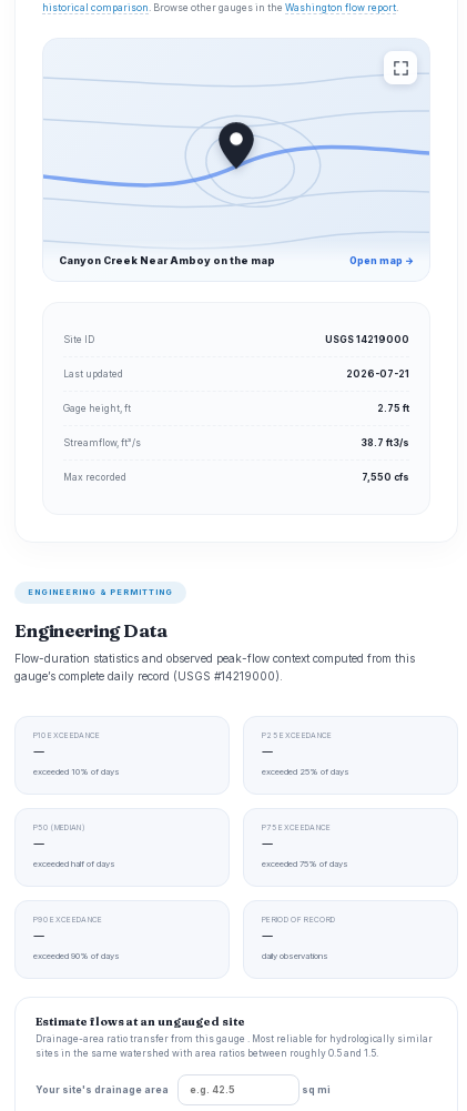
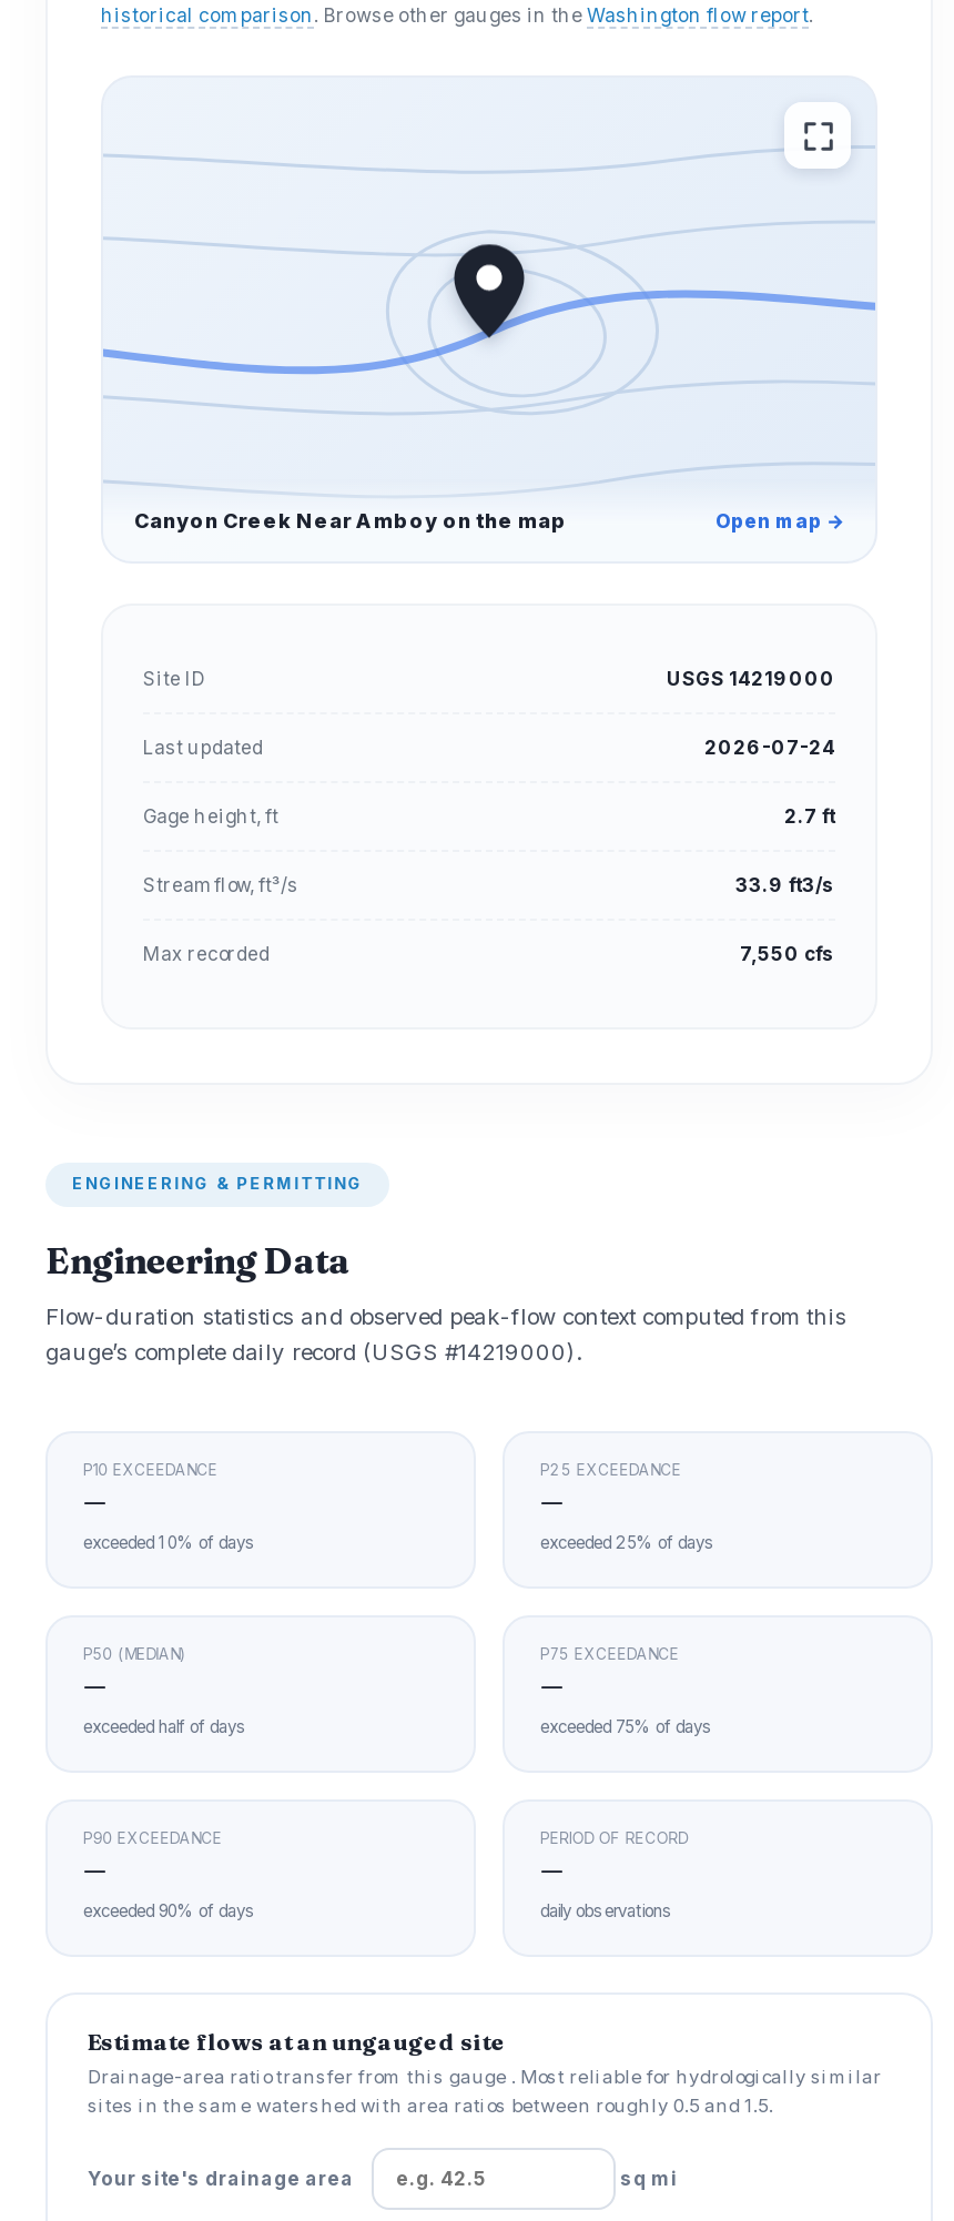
- 2026-07-21
+ 2026-07-24

- 2.75 ft
+ 2.7 ft

- 38.7 ft3/s
+ 33.9 ft3/s
